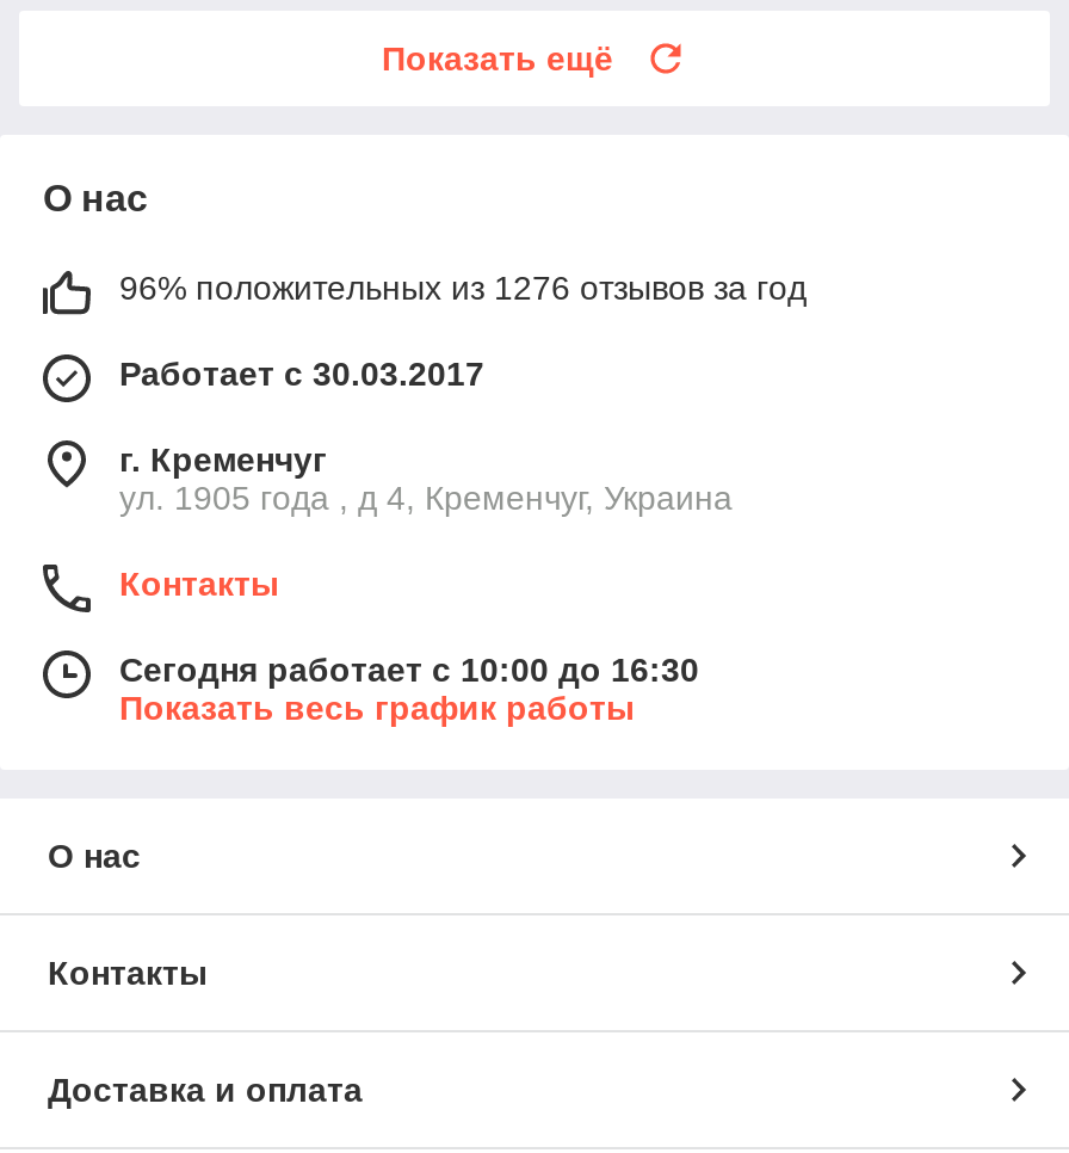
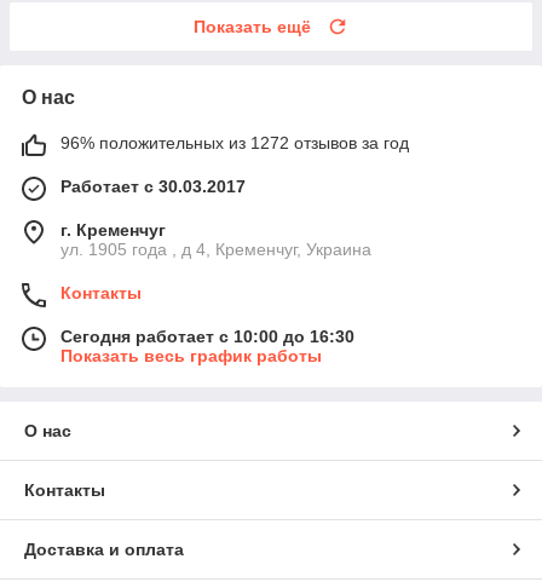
- 96% положительных из 1276 отзывов за год
+ 96% положительных из 1272 отзывов за год
